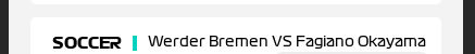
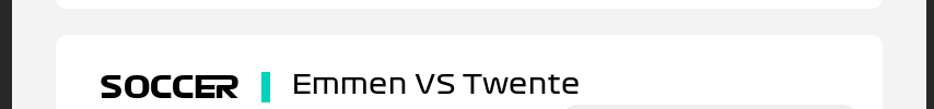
- Werder Bremen VS Fagiano Okayama
+ Emmen VS Twente
